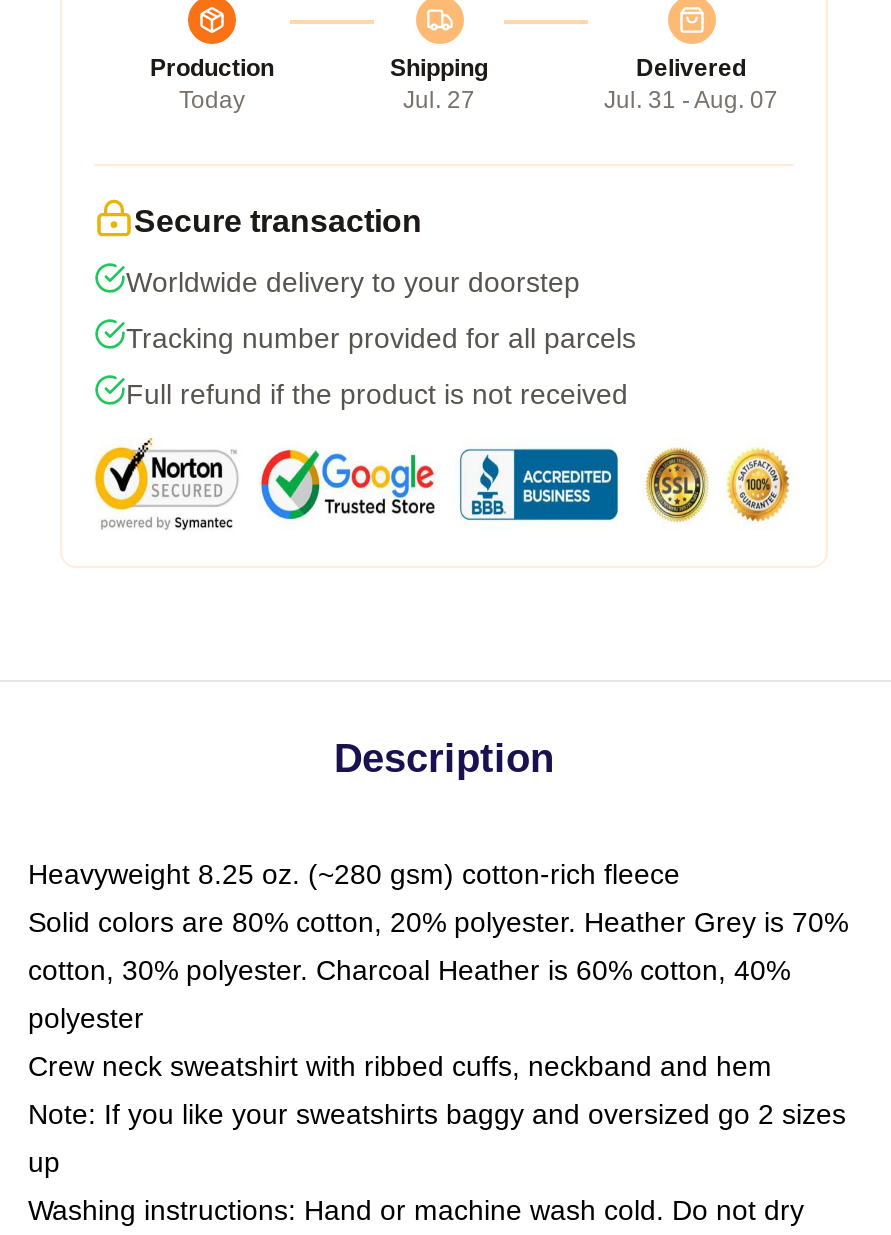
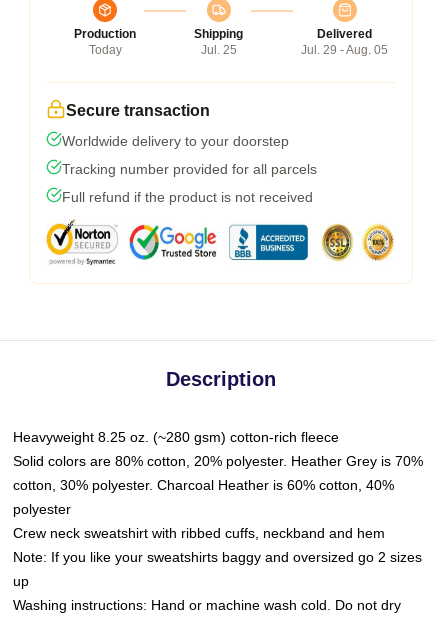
- Jul. 27
+ Jul. 25

- Jul. 31 - Aug. 07
+ Jul. 29 - Aug. 05
